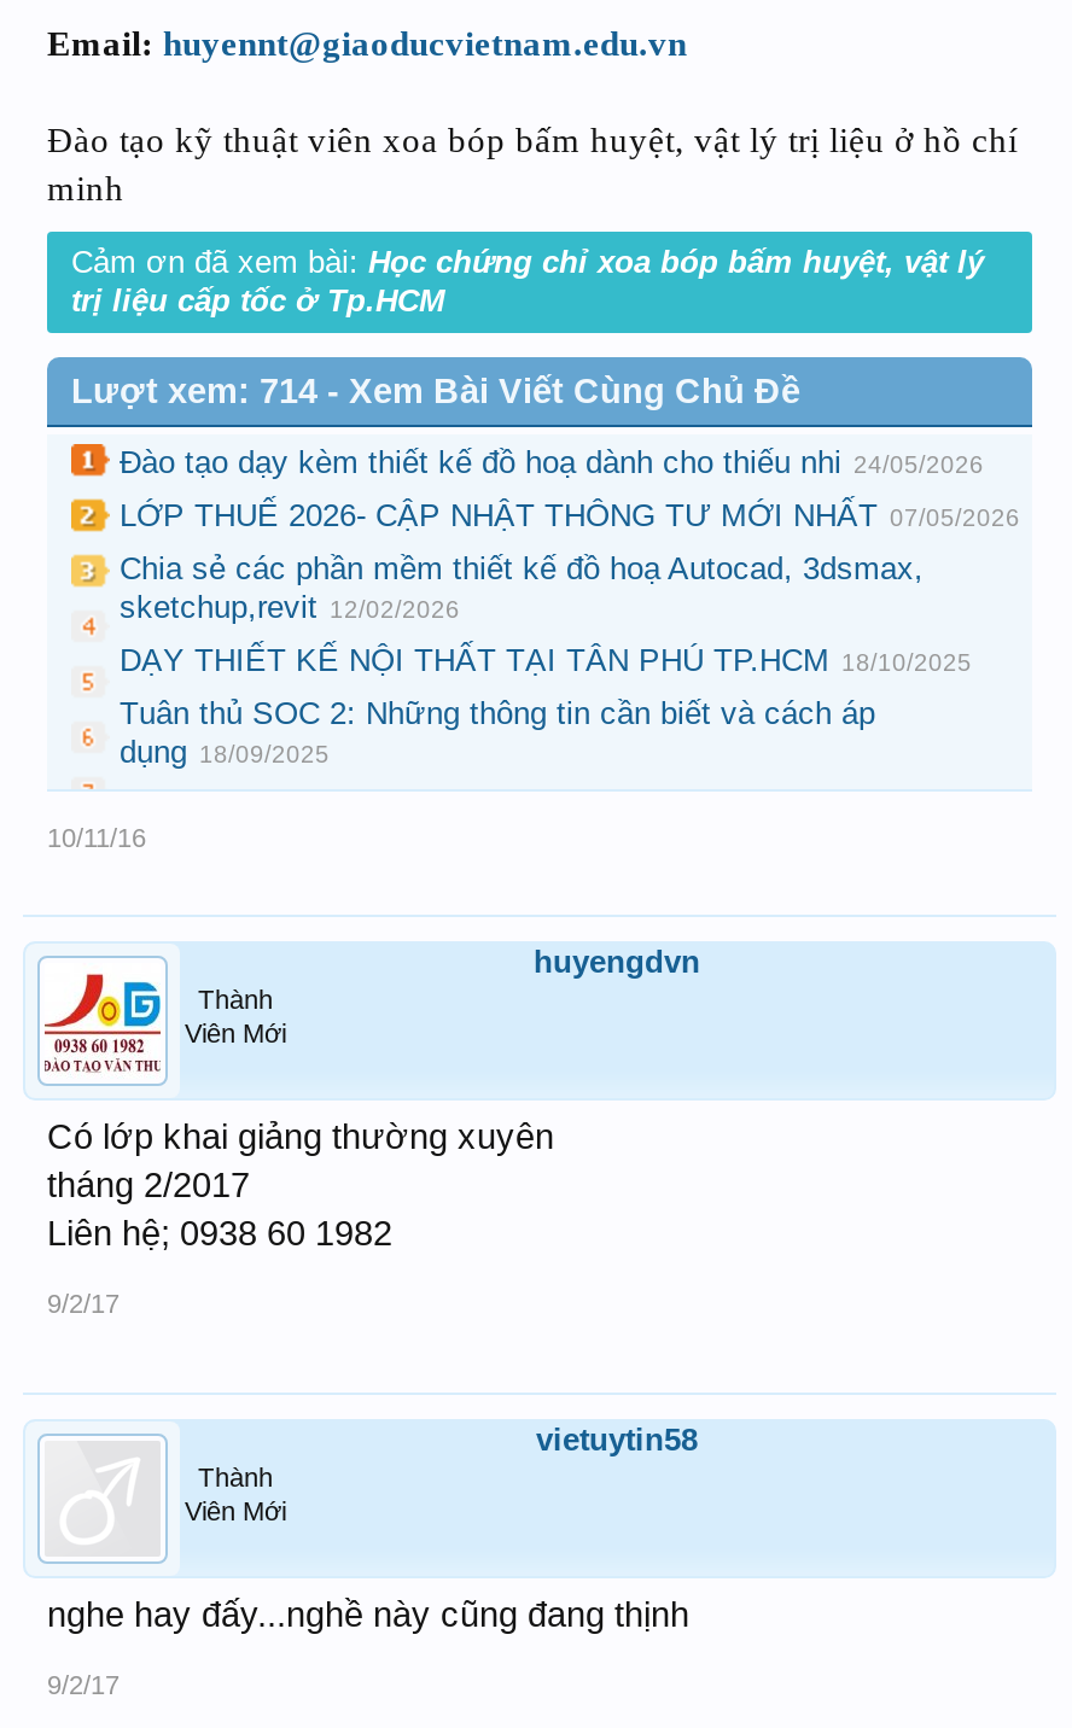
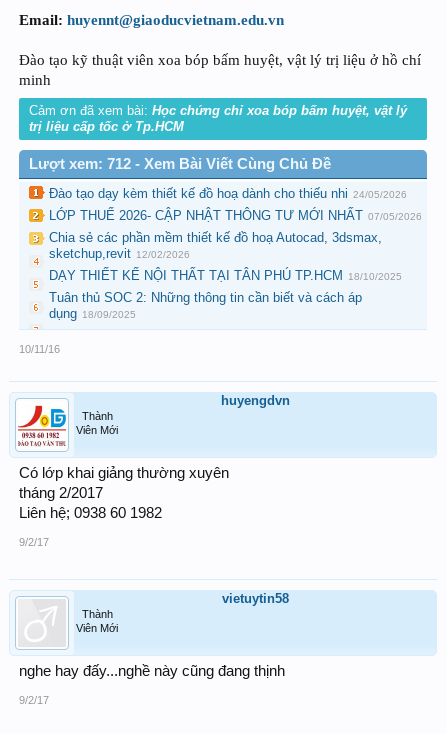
- Lượt xem: 714 - Xem Bài Viết Cùng Chủ Đề
+ Lượt xem: 712 - Xem Bài Viết Cùng Chủ Đề
